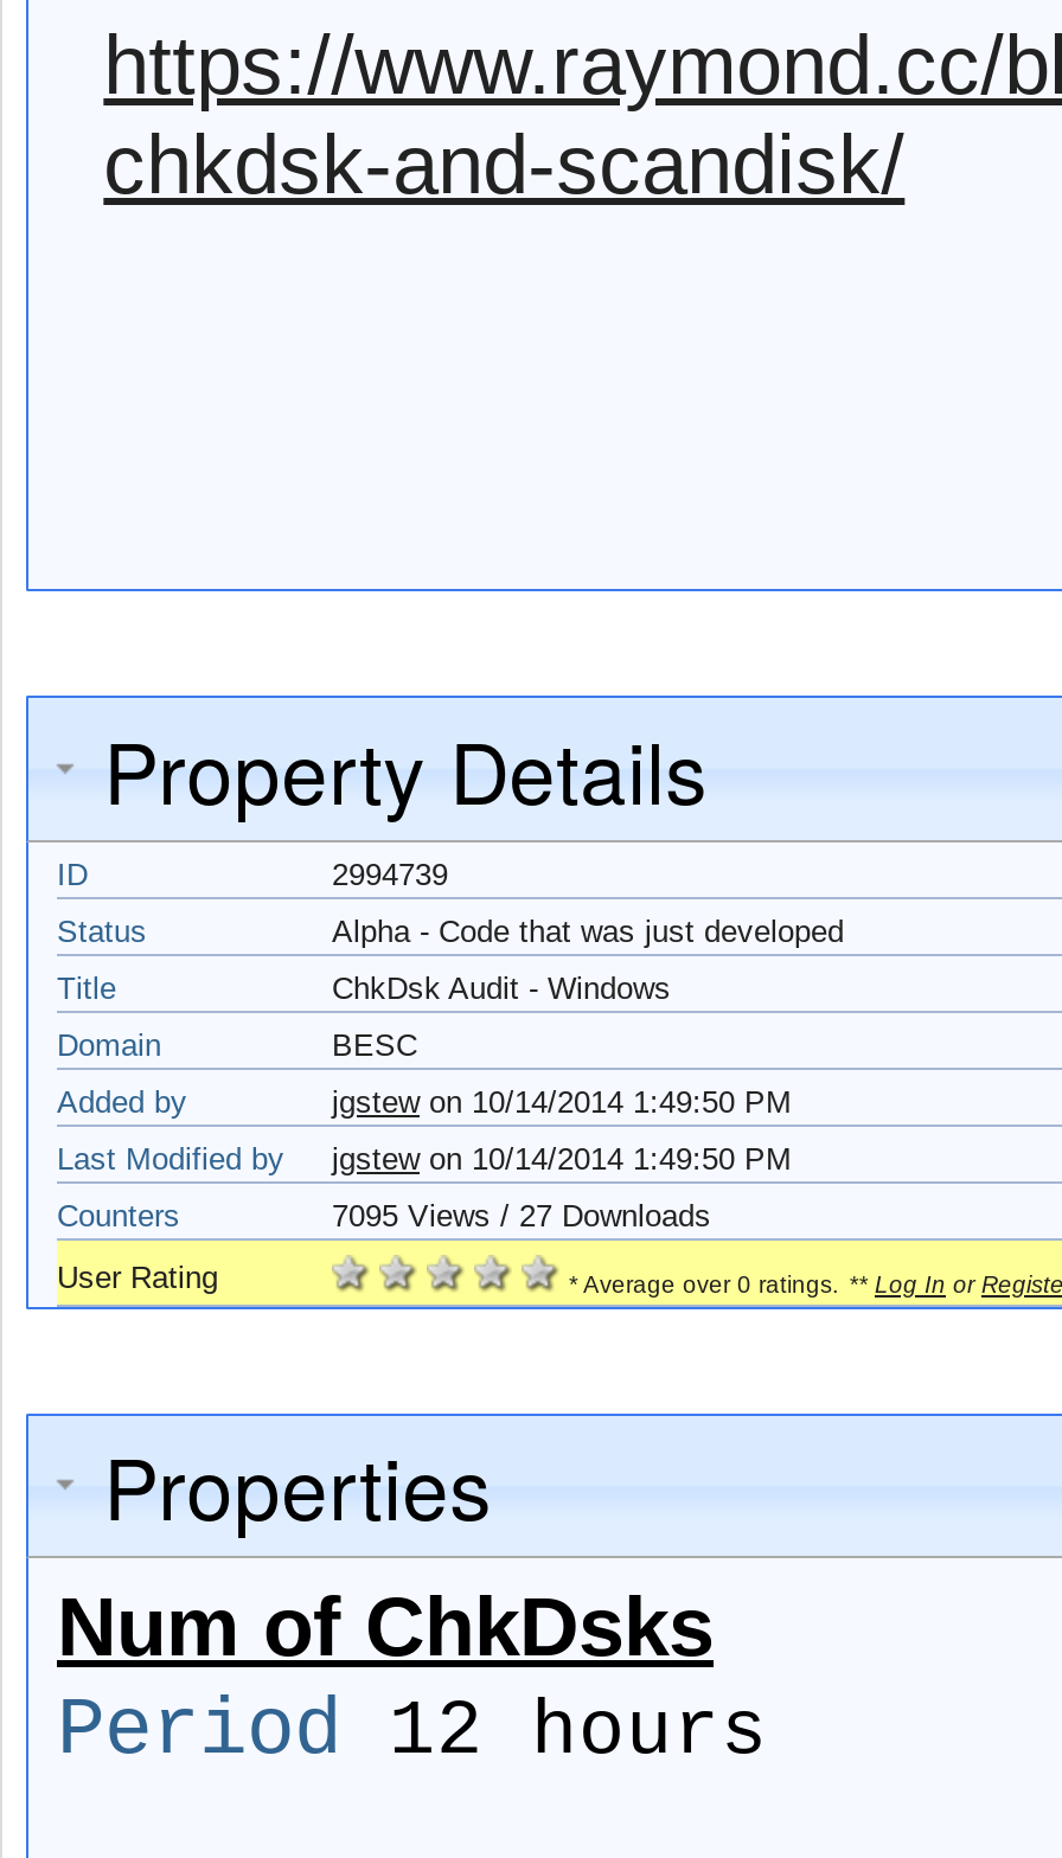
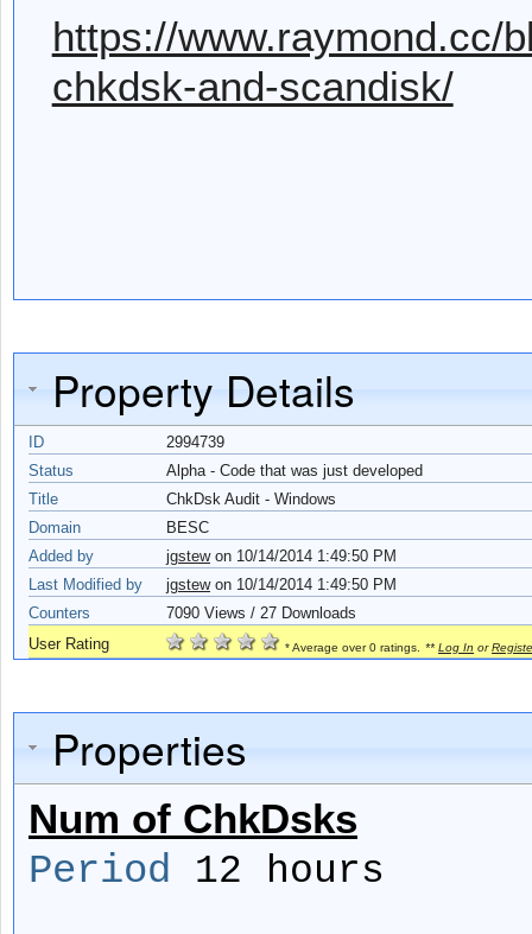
- 7095 Views / 27 Downloads
+ 7090 Views / 27 Downloads
